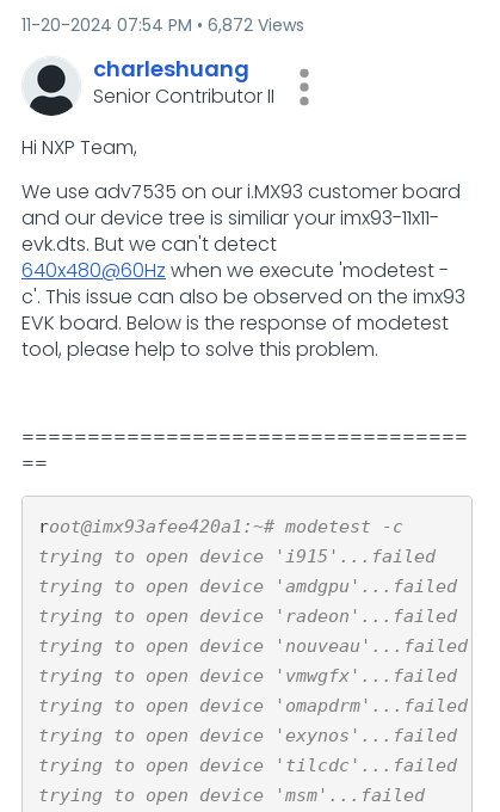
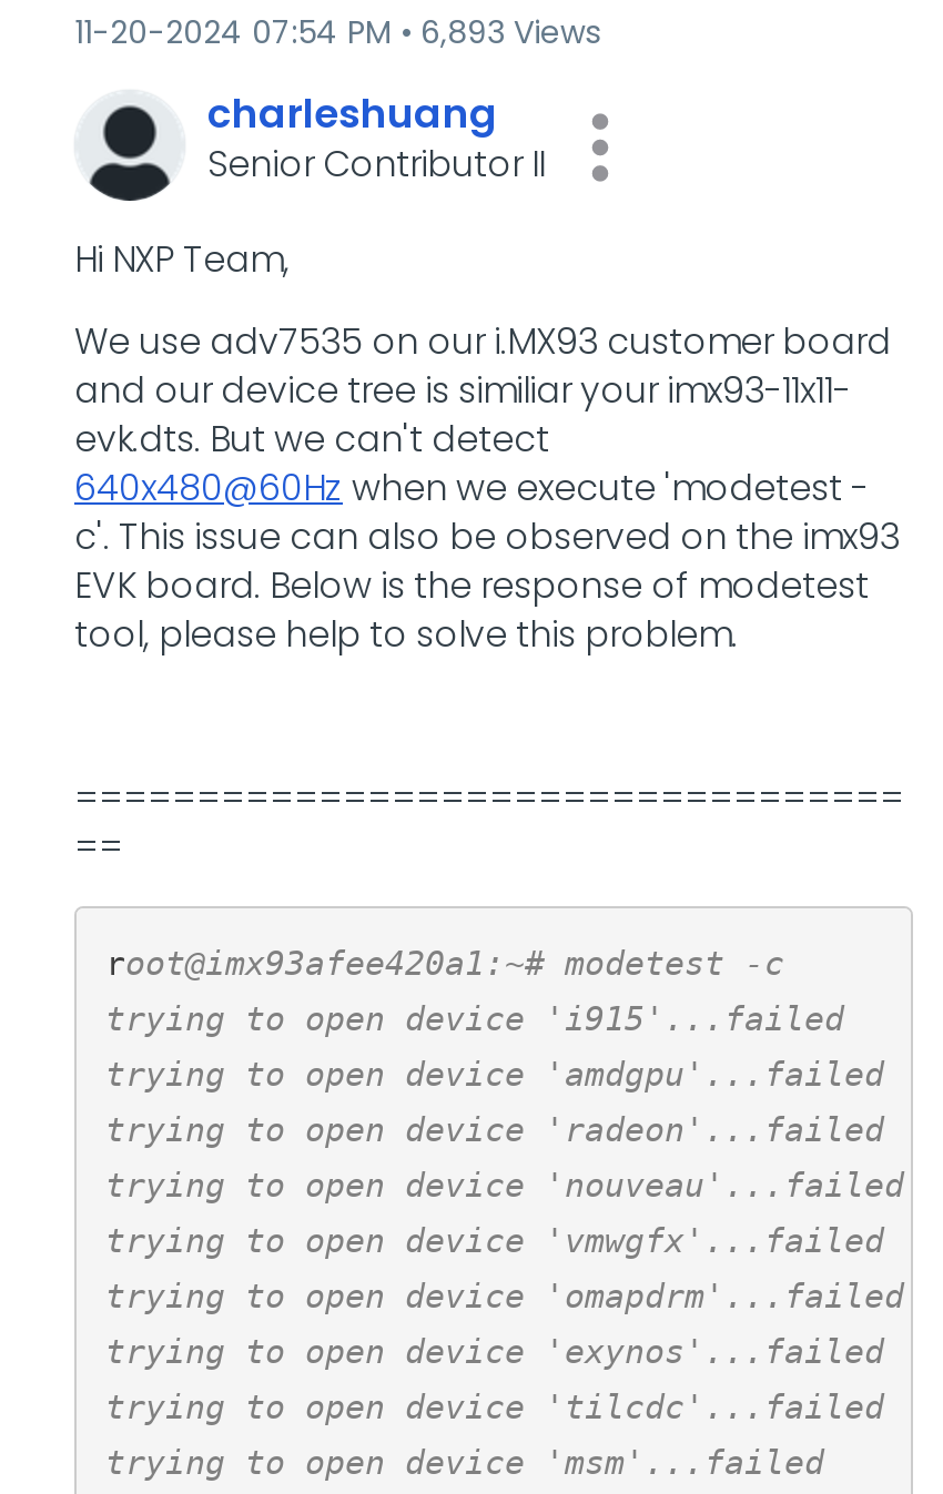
- 11-20-2024 07:54 PM 6,872 Views
+ 11-20-2024 07:54 PM 6,893 Views
